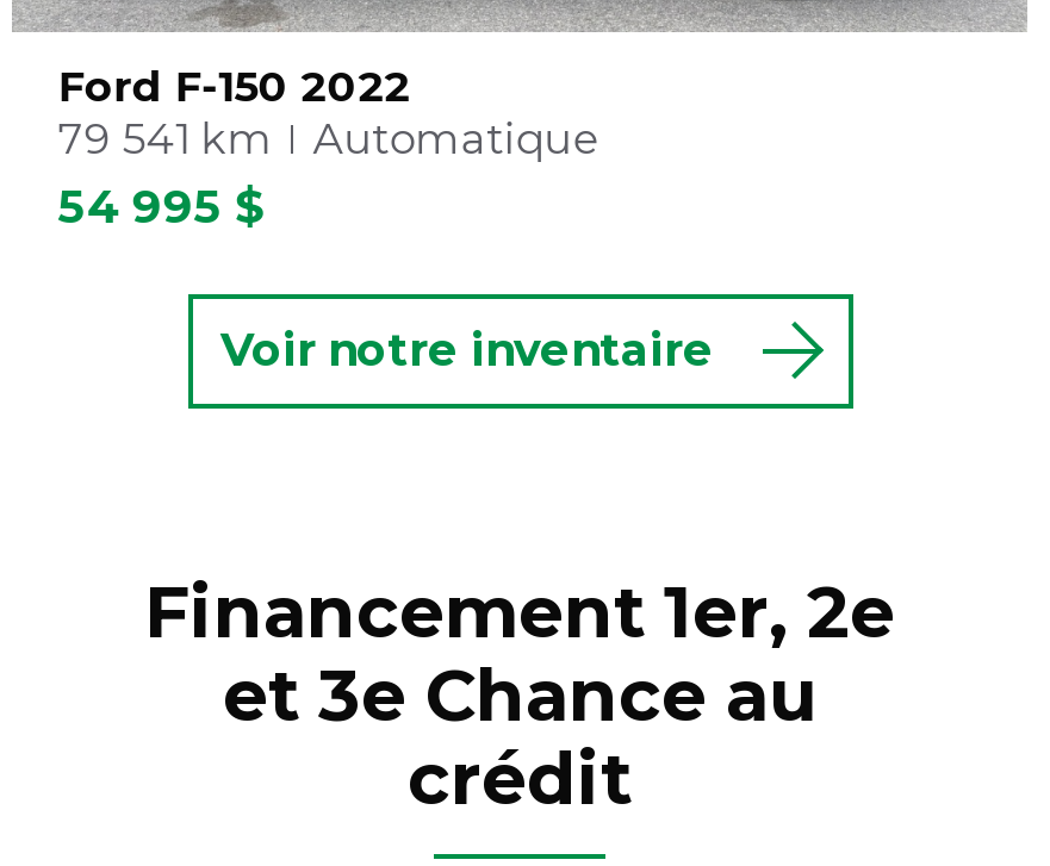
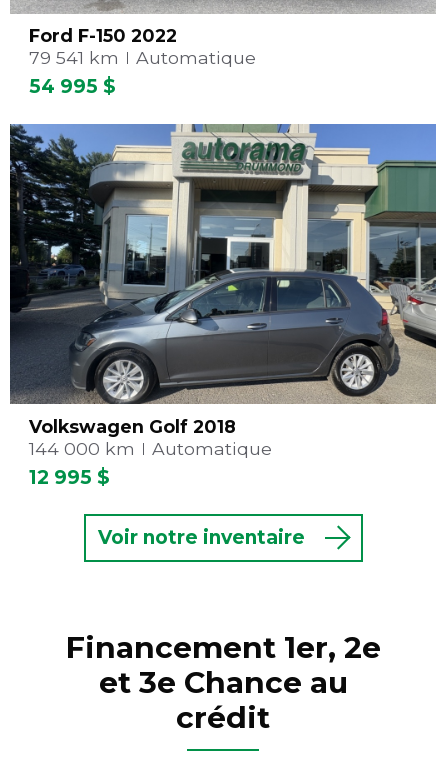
+ [image]
+ Volkswagen Golf 2018
+ 144 000 km
+ Automatique
+ 12 995 $
